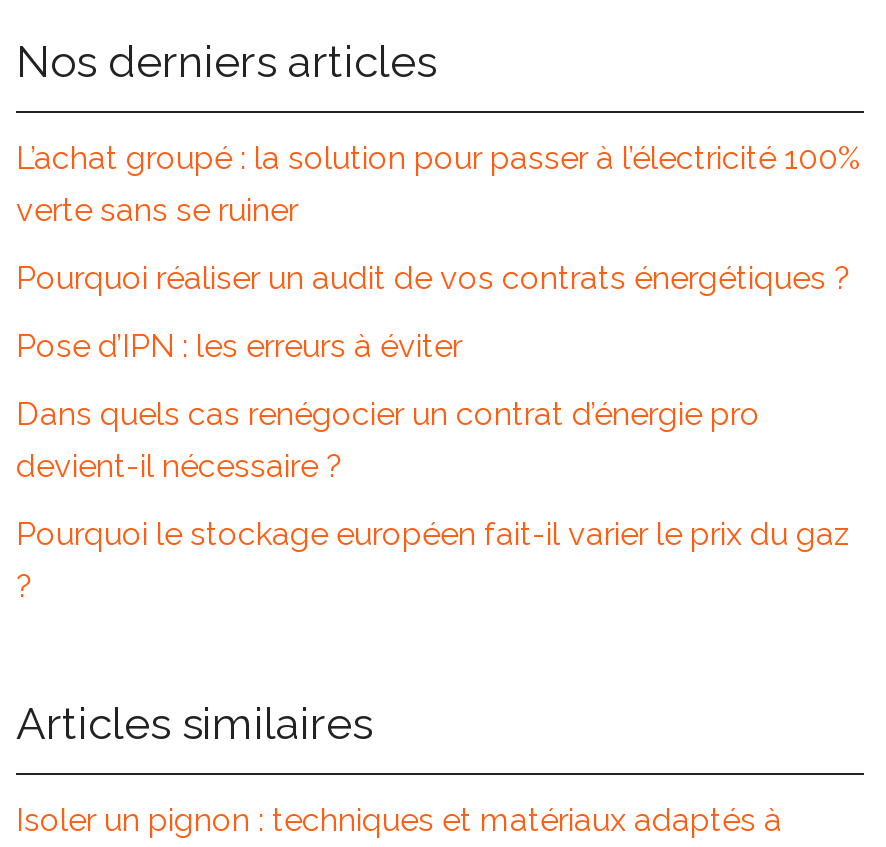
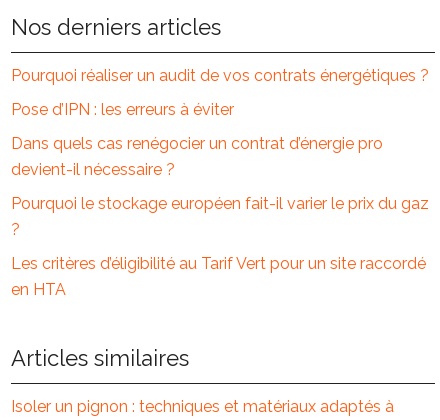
- L’achat groupé : la solution pour passer à l’électricité 100%
- verte sans se ruiner

moved up: Pourquoi réaliser un audit de vos contrats énergétiques ? | Pose d’IPN : les erreurs à éviter | Dans quels cas renégocier un contrat d’énergie pro | devient-il nécessaire ? | Pourquoi le stockage européen fait-il varier le prix du gaz

+ Les critères d’éligibilité au Tarif Vert pour un site raccordé
+ en HTA
